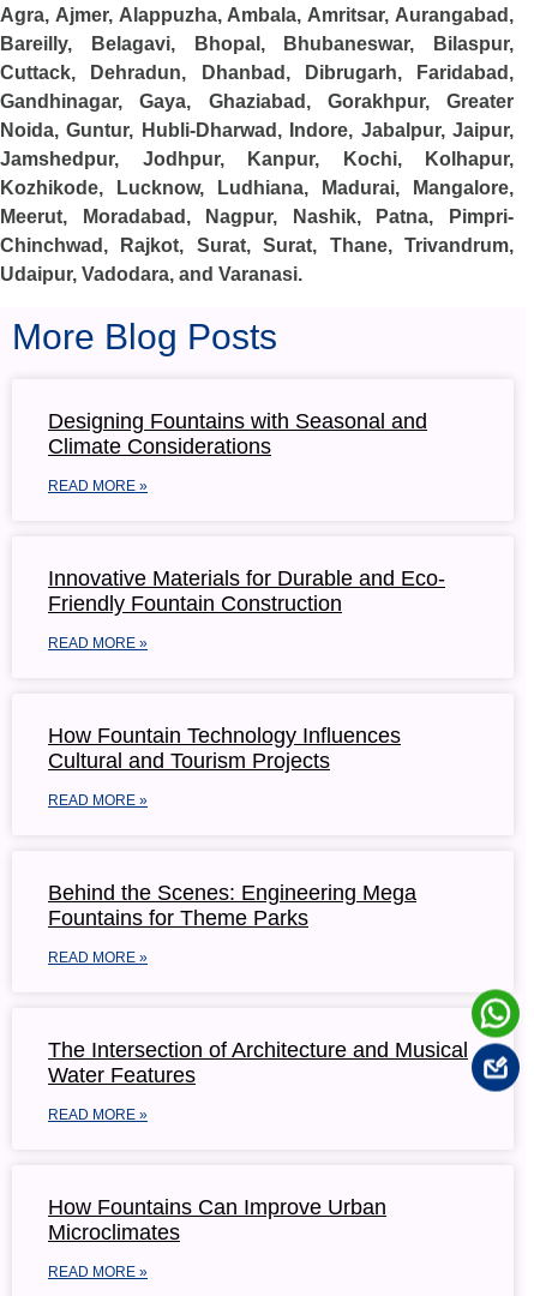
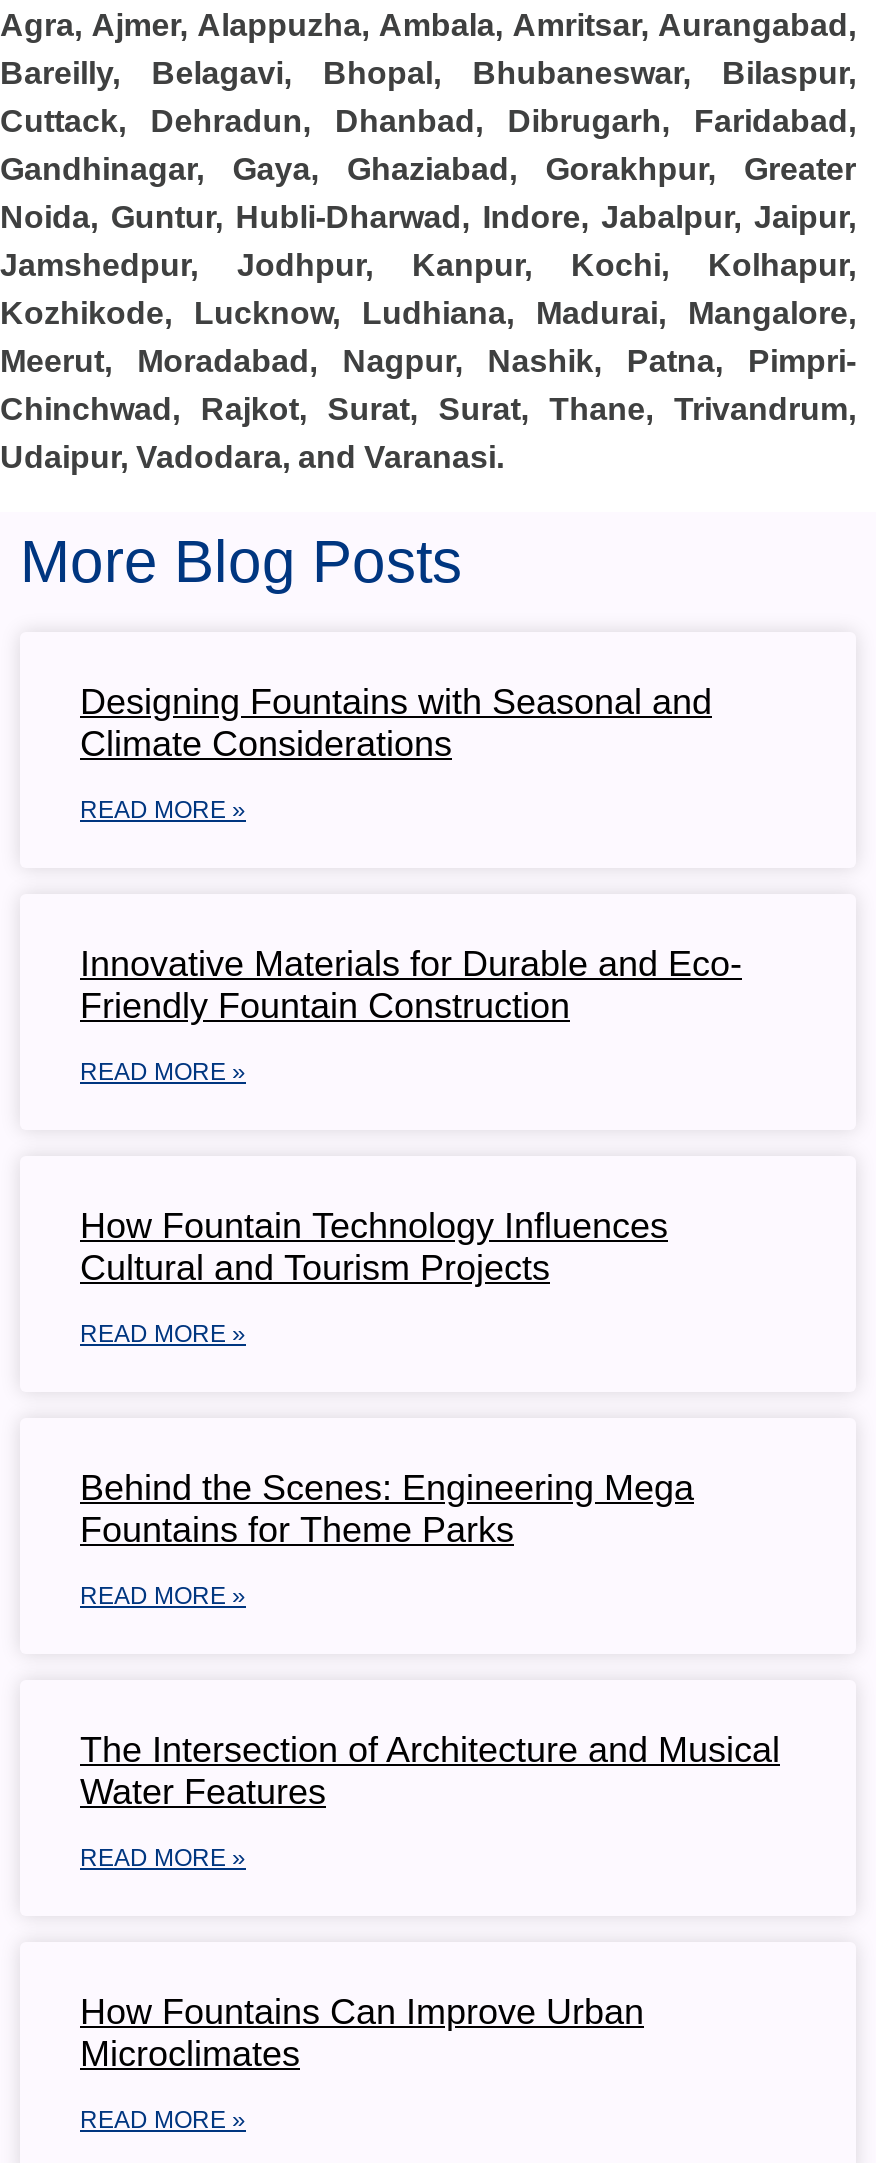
- [image]
